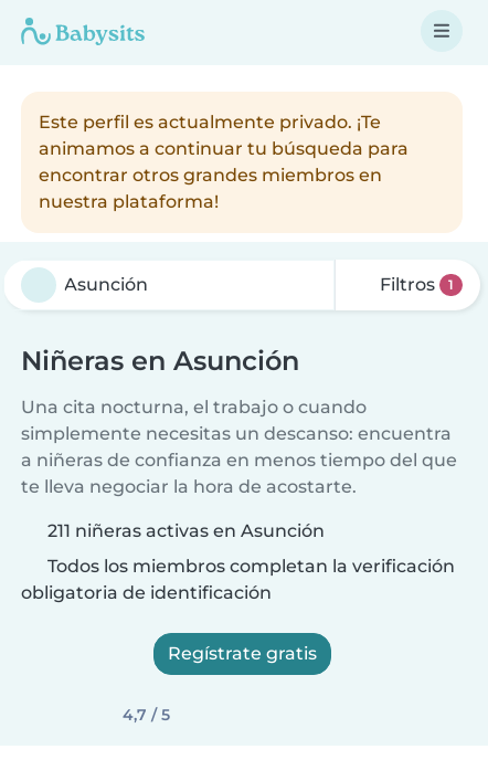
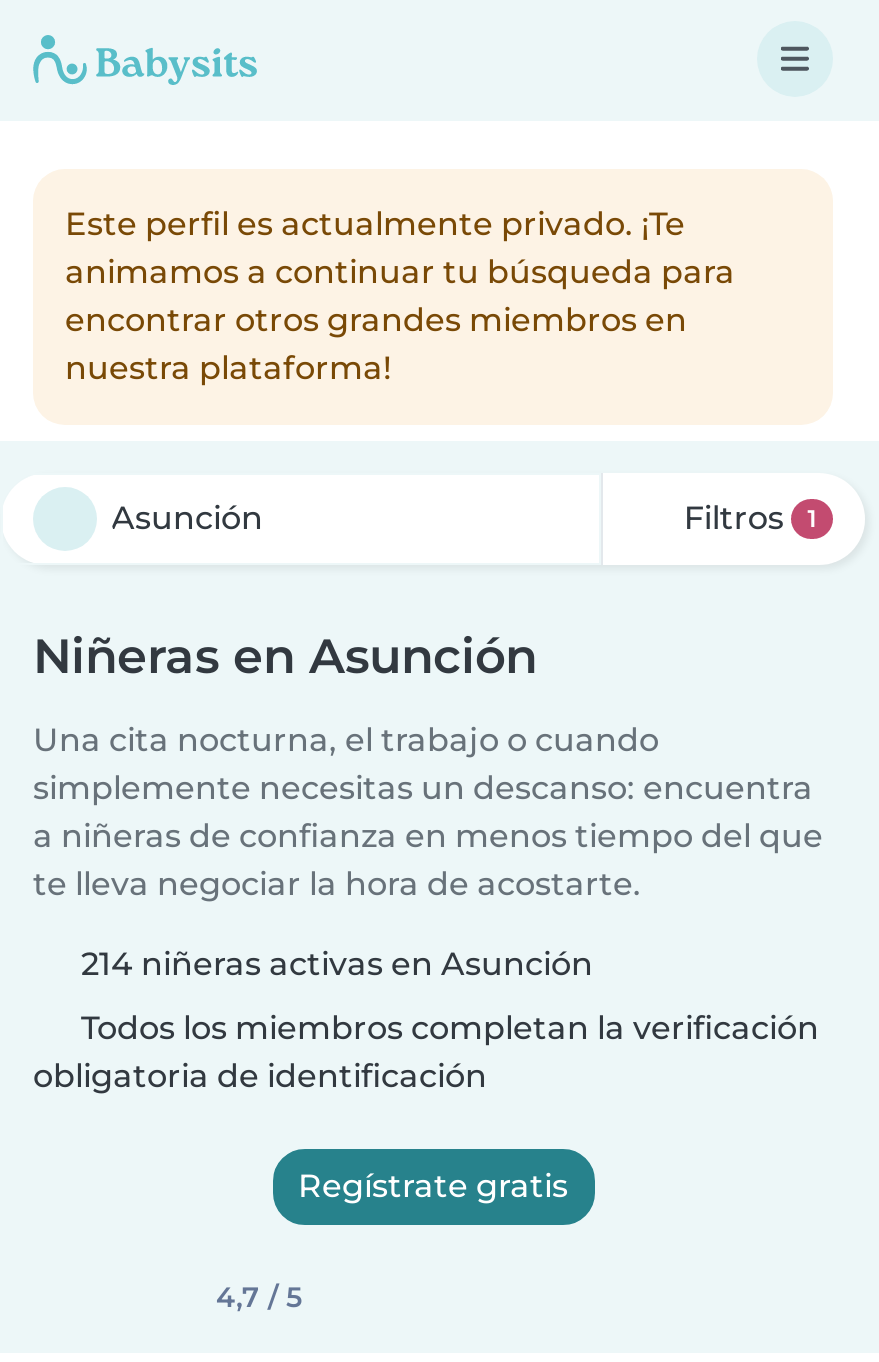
- 211 niñeras activas en Asunción
+ 214 niñeras activas en Asunción
